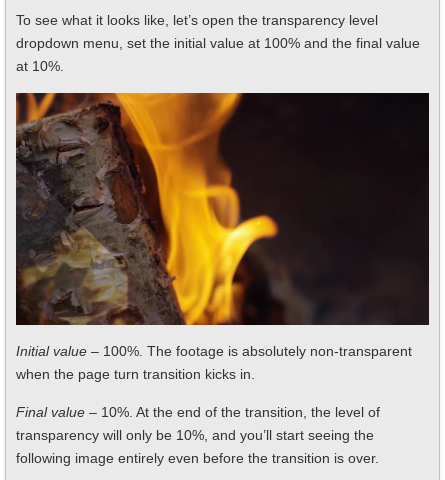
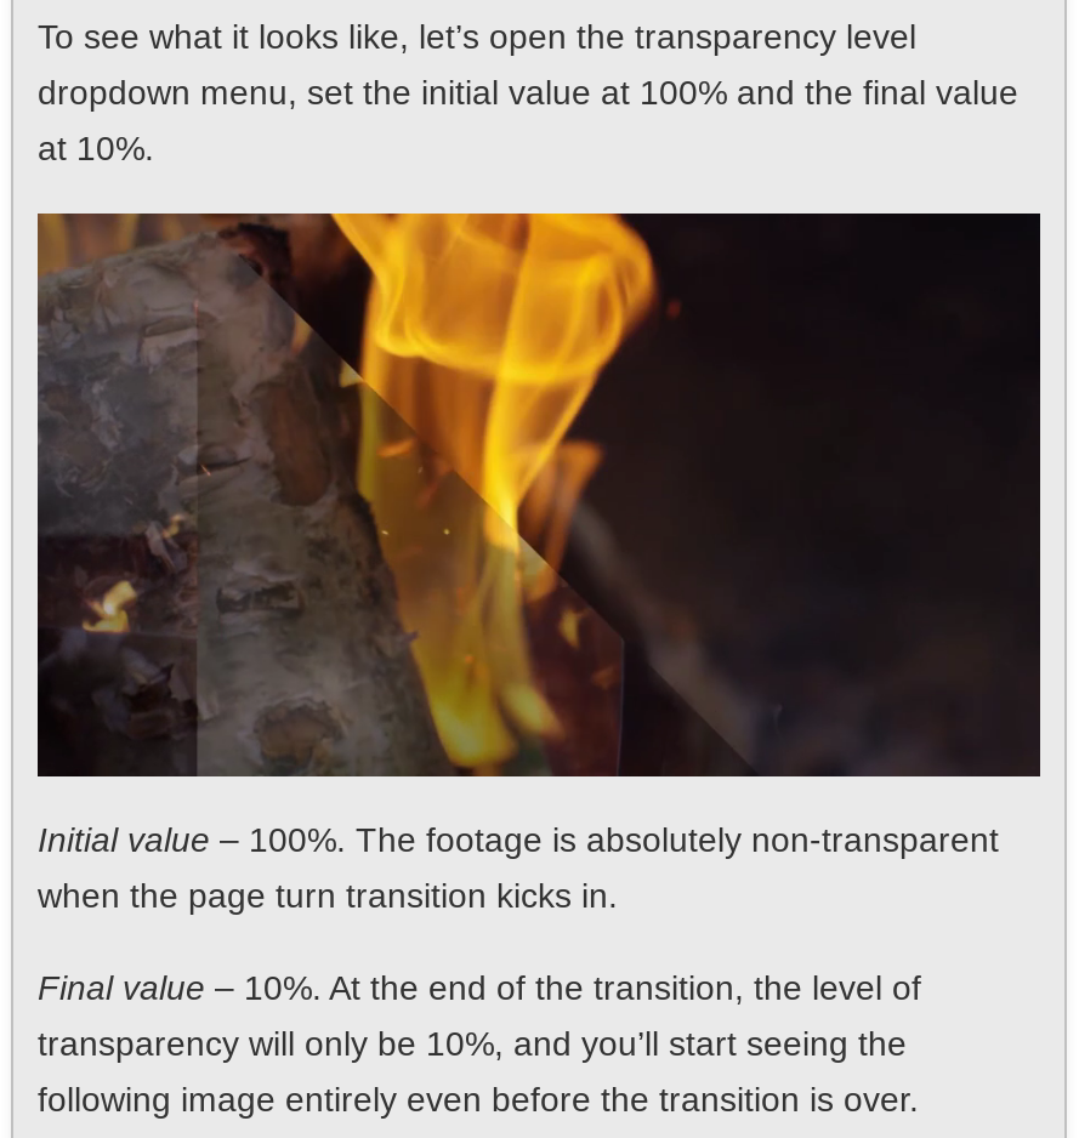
- [image]
+ [image]
